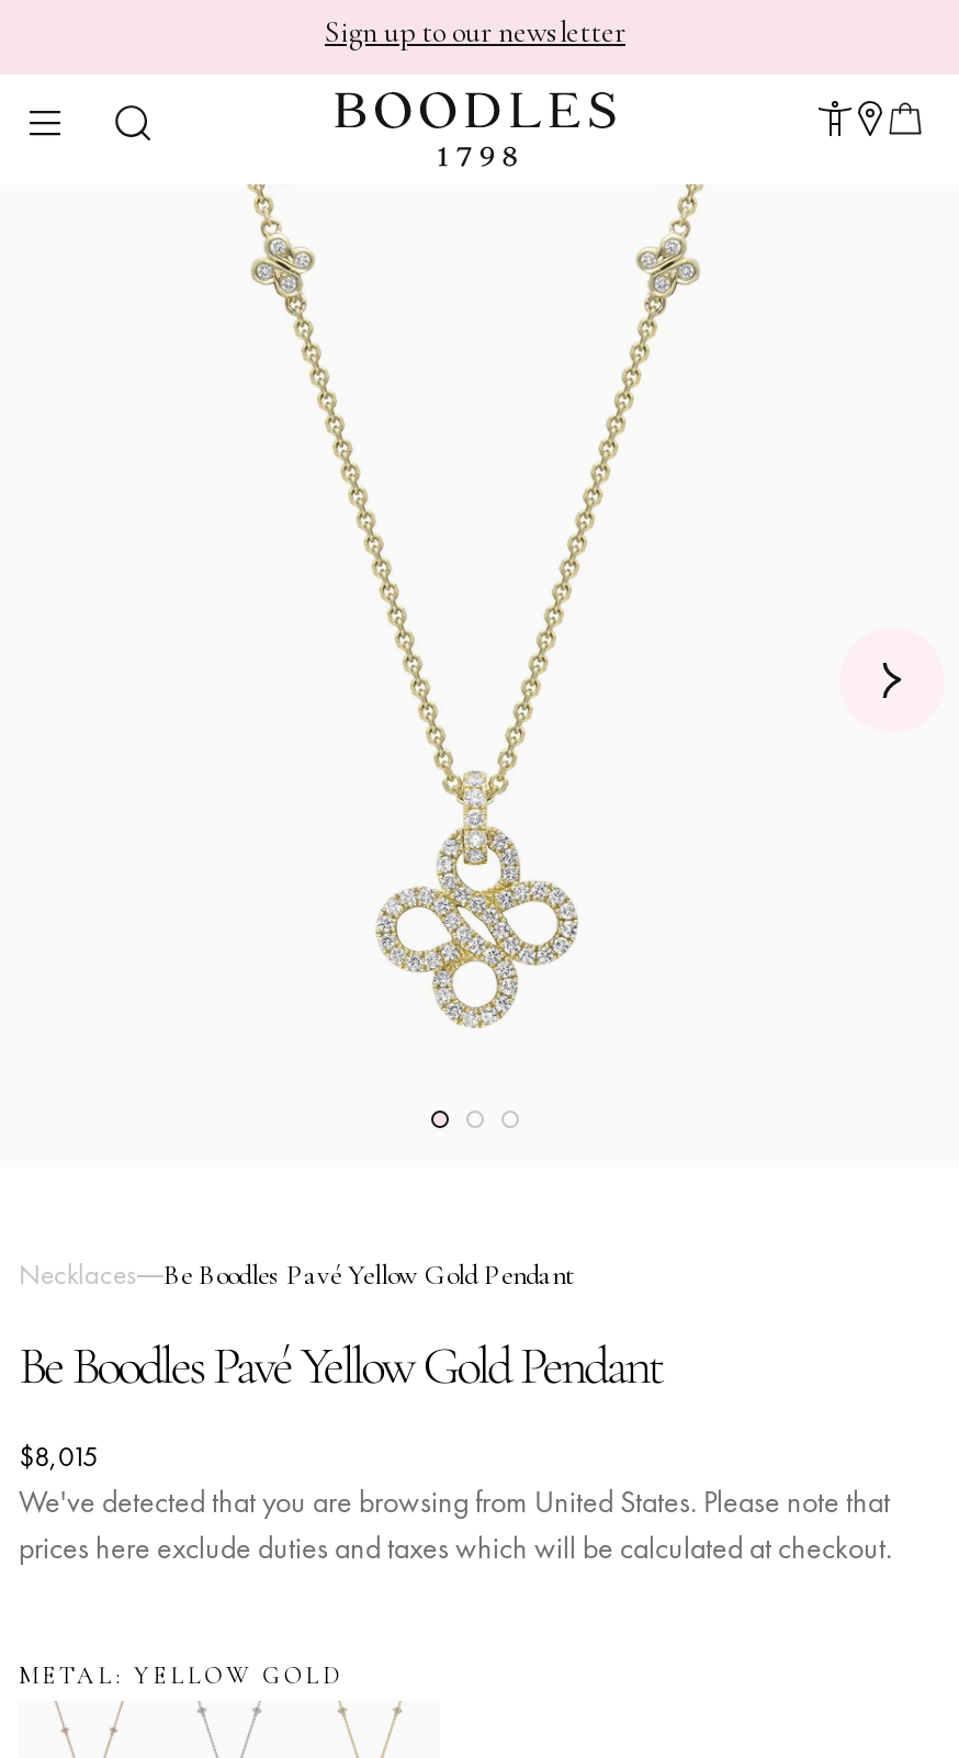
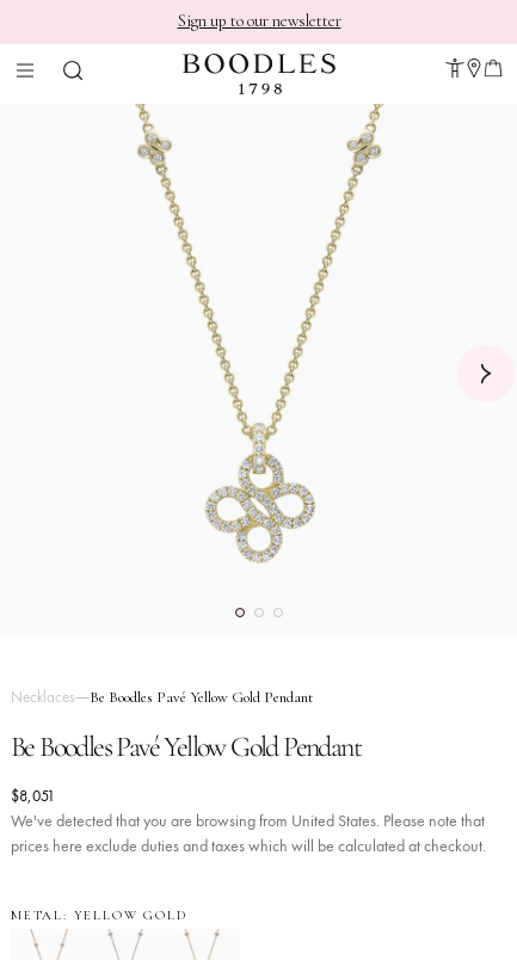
- $8,015
+ $8,051
